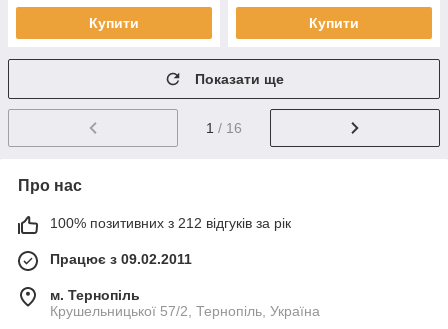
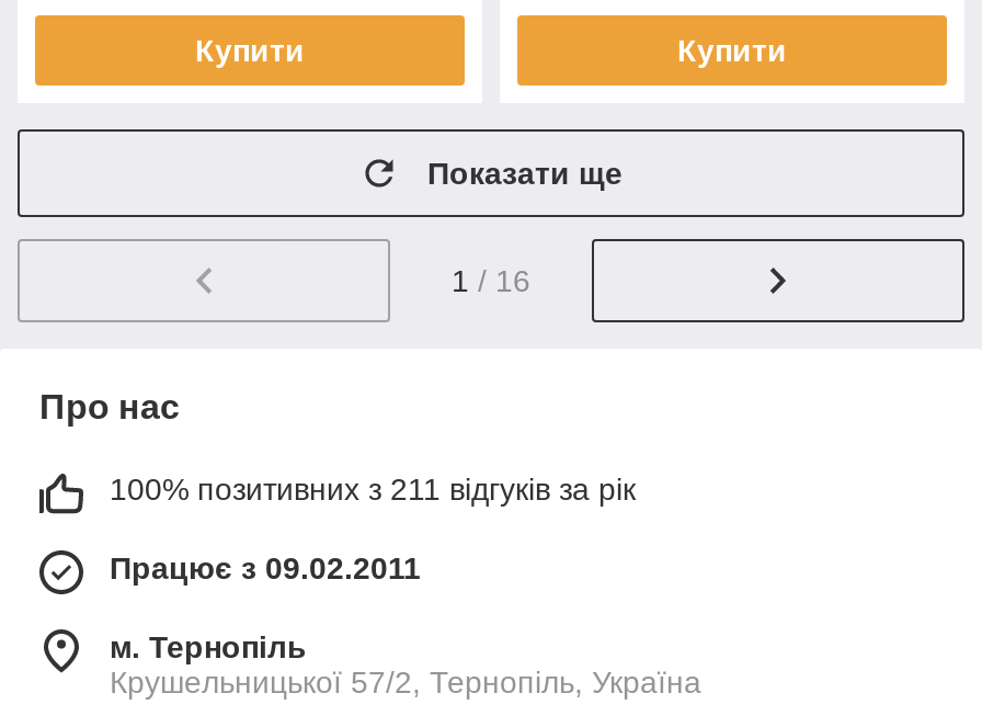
- 100% позитивних з 212 відгуків за рік
+ 100% позитивних з 211 відгуків за рік
